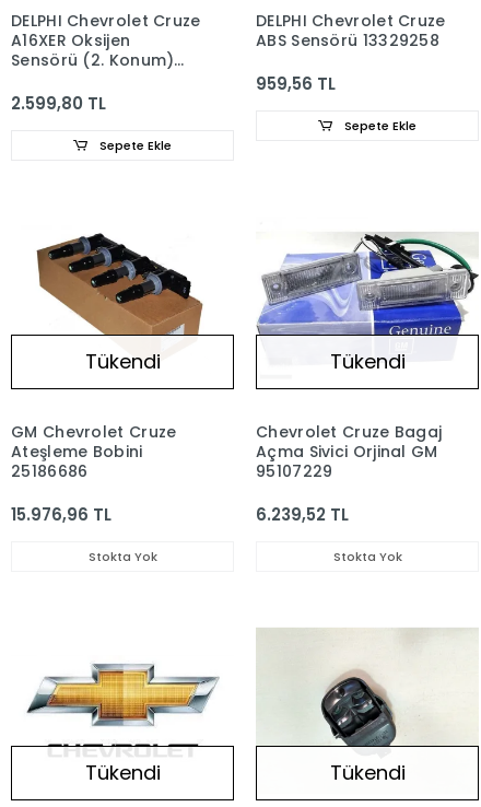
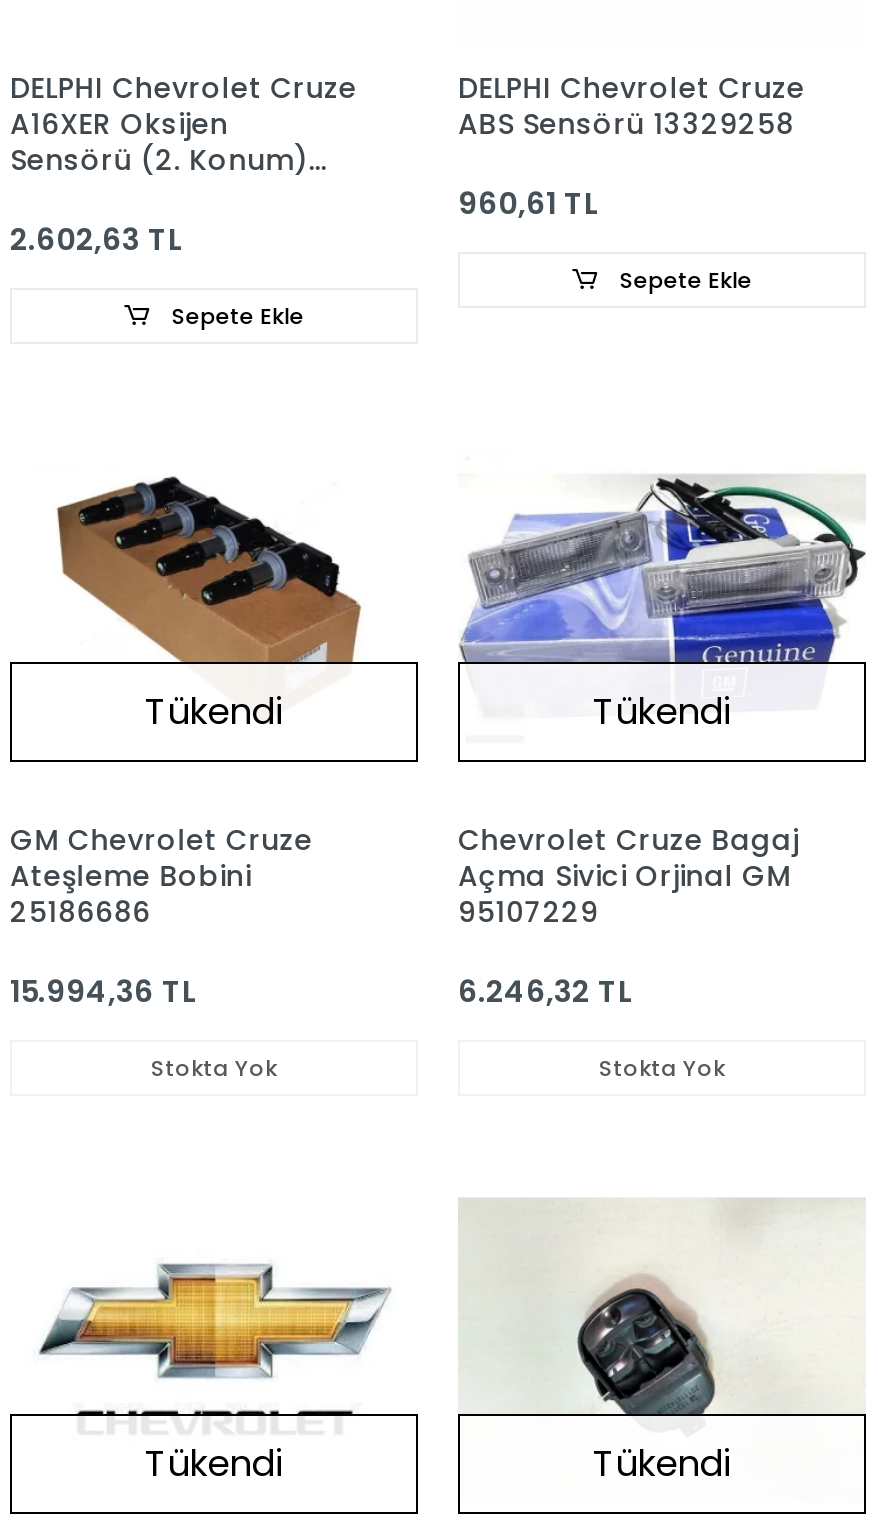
- 959,56 TL
+ 960,61 TL

- 2.599,80 TL
+ 2.602,63 TL

- 15.976,96 TL
+ 15.994,36 TL

- 6.239,52 TL
+ 6.246,32 TL
